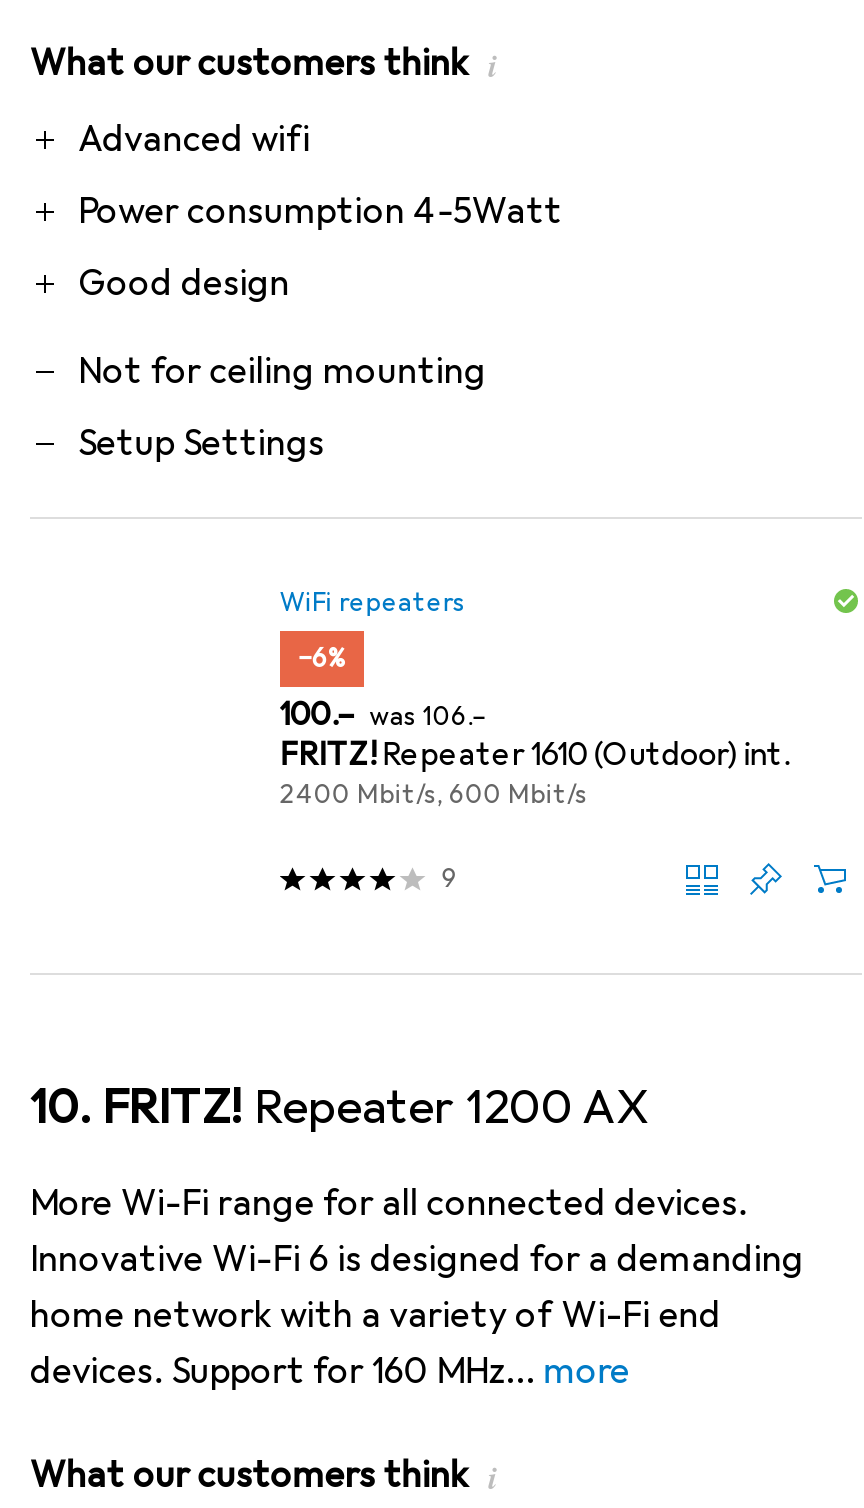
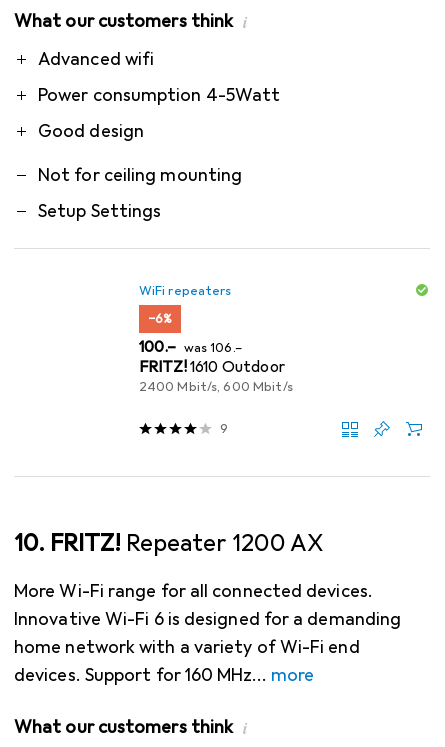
- FRITZ! Repeater 1610 (Outdoor) int.
+ FRITZ! 1610 Outdoor
